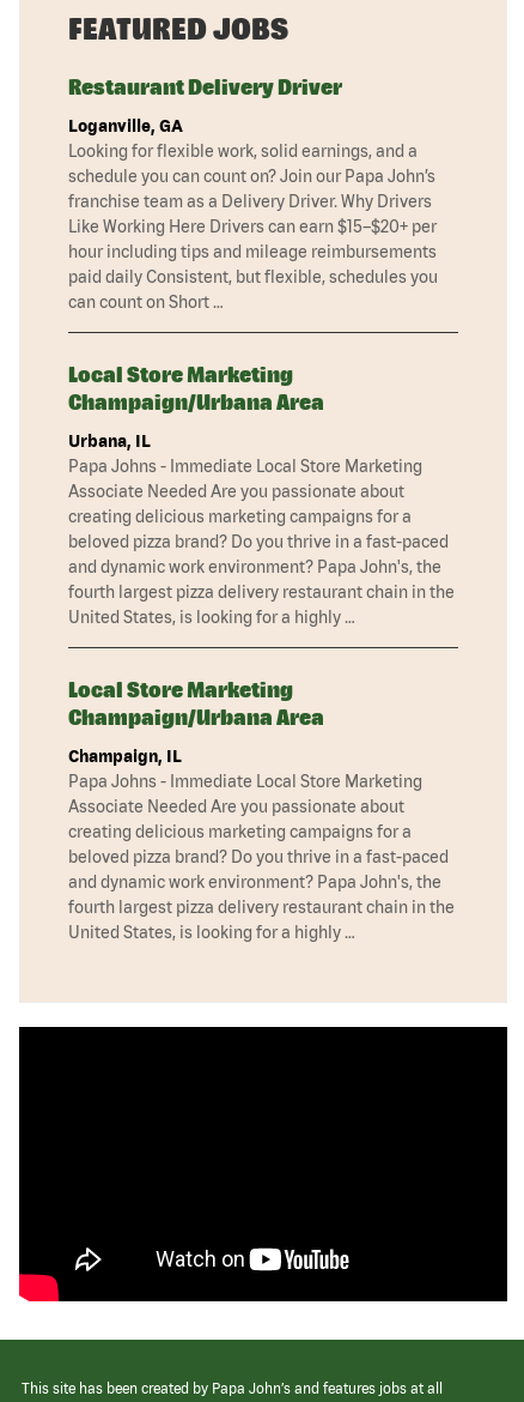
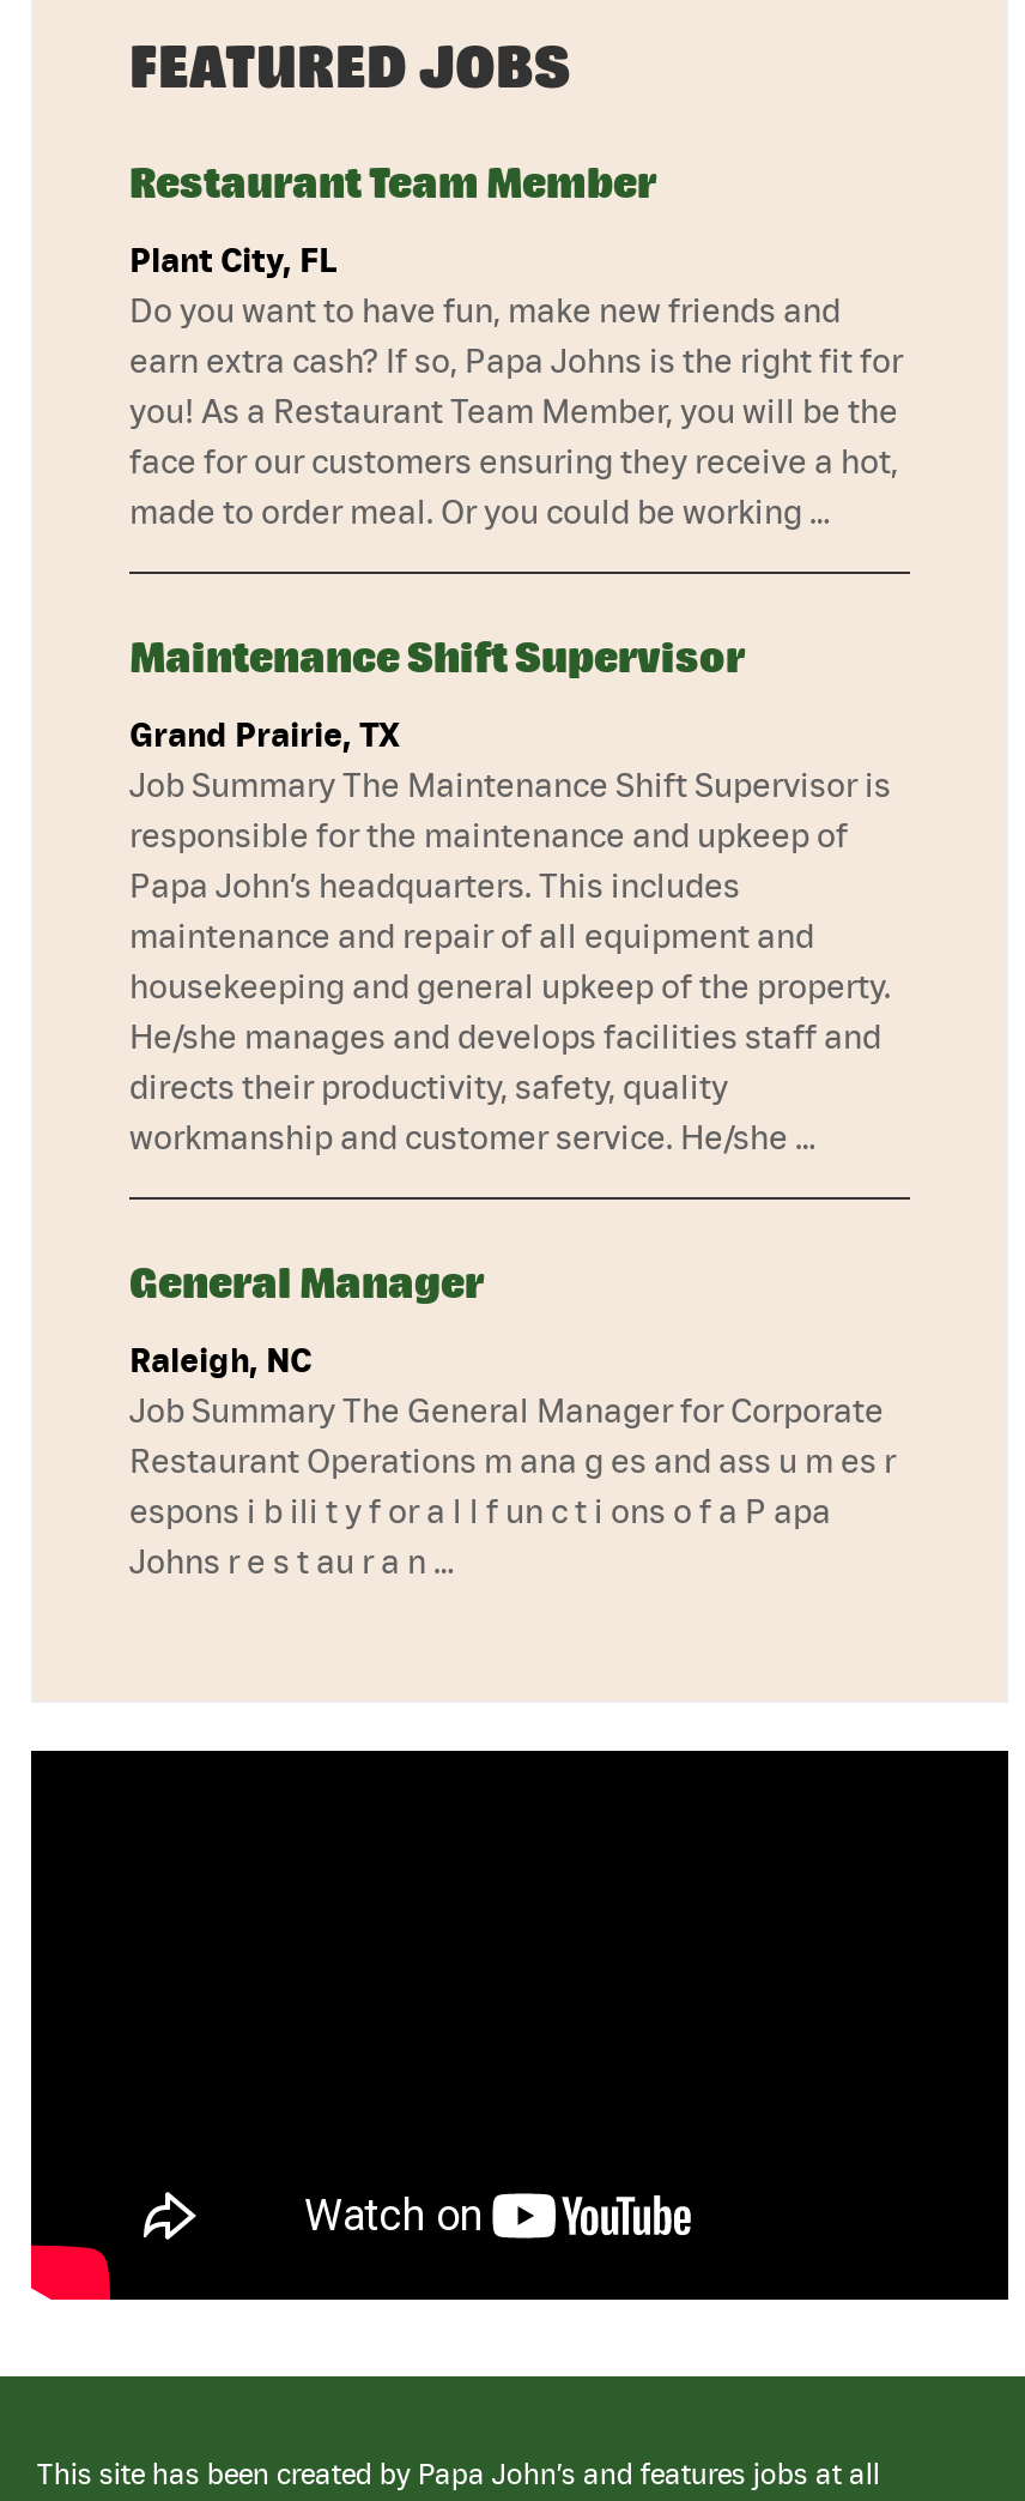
- Restaurant Delivery Driver
+ Restaurant Team Member

- Loganville, GA
- Looking for flexible work, solid earnings, and a
- schedule you can count on? Join our Papa John’s
- franchise team as a Delivery Driver. Why Drivers
- Like Working Here Drivers can earn $15–$20+ per
- hour including tips and mileage reimbursements
- paid daily Consistent, but flexible, schedules you
- can count on Short …
+ Plant City, FL
+ Do you want to have fun, make new friends and
+ earn extra cash? If so, Papa Johns is the right fit for
+ you! As a Restaurant Team Member, you will be the
+ face for our customers ensuring they receive a hot,
+ made to order meal. Or you could be working …

- Local Store Marketing
- Champaign/Urbana Area
+ Maintenance Shift Supervisor

- Urbana, IL
- Papa Johns - Immediate Local Store Marketing
- Associate Needed Are you passionate about
- creating delicious marketing campaigns for a
- beloved pizza brand? Do you thrive in a fast-paced
- and dynamic work environment? Papa John's, the
- fourth largest pizza delivery restaurant chain in the
- United States, is looking for a highly …
+ Grand Prairie, TX
+ Job Summary The Maintenance Shift Supervisor is
+ responsible for the maintenance and upkeep of
+ Papa John’s headquarters. This includes
+ maintenance and repair of all equipment and
+ housekeeping and general upkeep of the property.
+ He/she manages and develops facilities staff and
+ directs their productivity, safety, quality
+ workmanship and customer service. He/she …

- Local Store Marketing
- Champaign/Urbana Area
+ General Manager

- Champaign, IL
- Papa Johns - Immediate Local Store Marketing
- Associate Needed Are you passionate about
- creating delicious marketing campaigns for a
- beloved pizza brand? Do you thrive in a fast-paced
- and dynamic work environment? Papa John's, the
- fourth largest pizza delivery restaurant chain in the
- United States, is looking for a highly …
+ Raleigh, NC
+ Job Summary The General Manager for Corporate
+ Restaurant Operations m ana g es and ass u m es r
+ espons i b ili t y f or a l l f un c t i ons o f a P apa
+ Johns r e s t au r a n …
